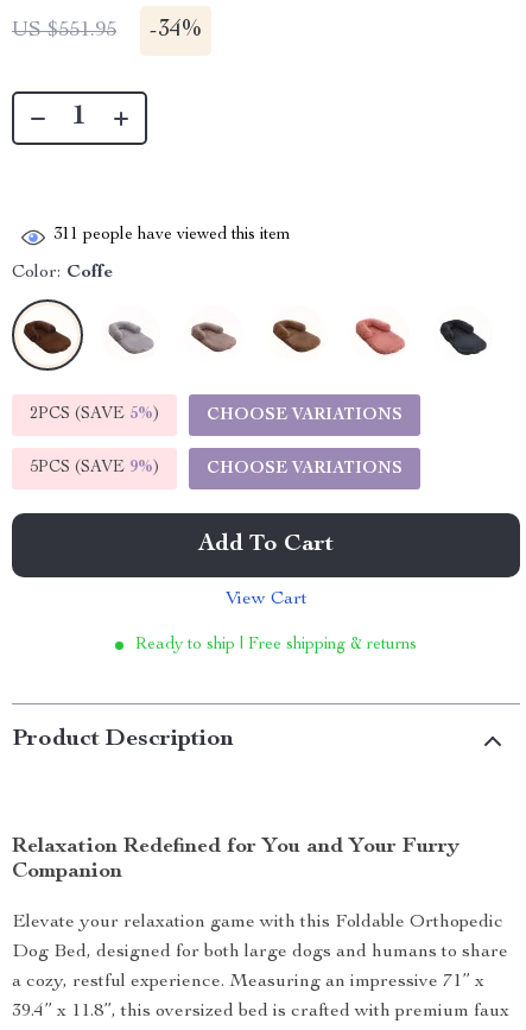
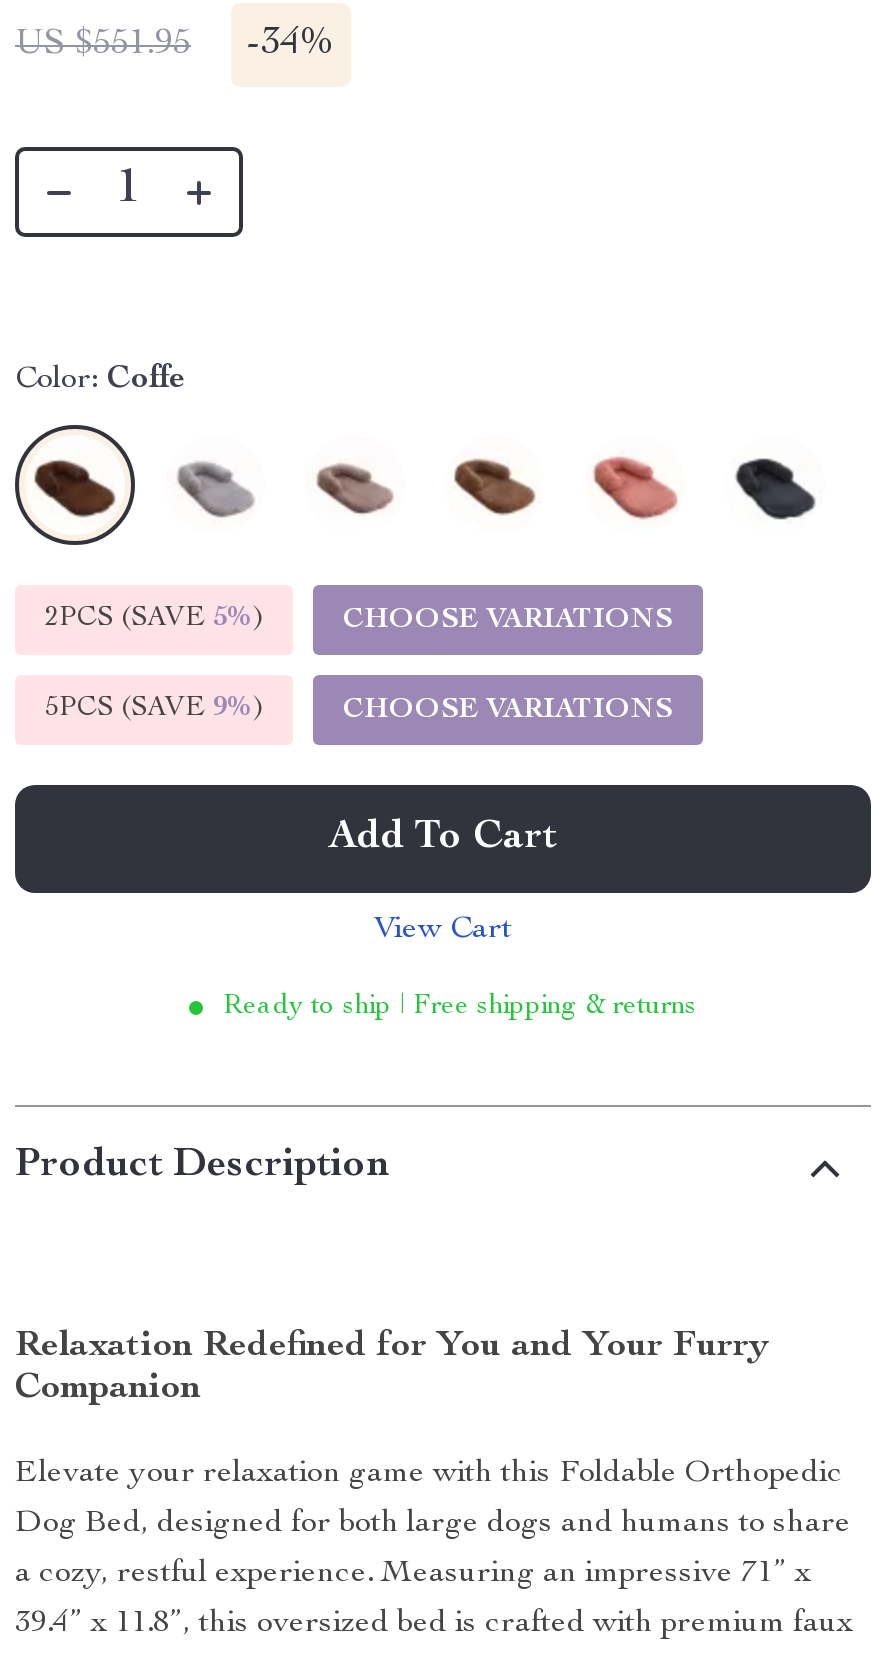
- 311 people have viewed this item
